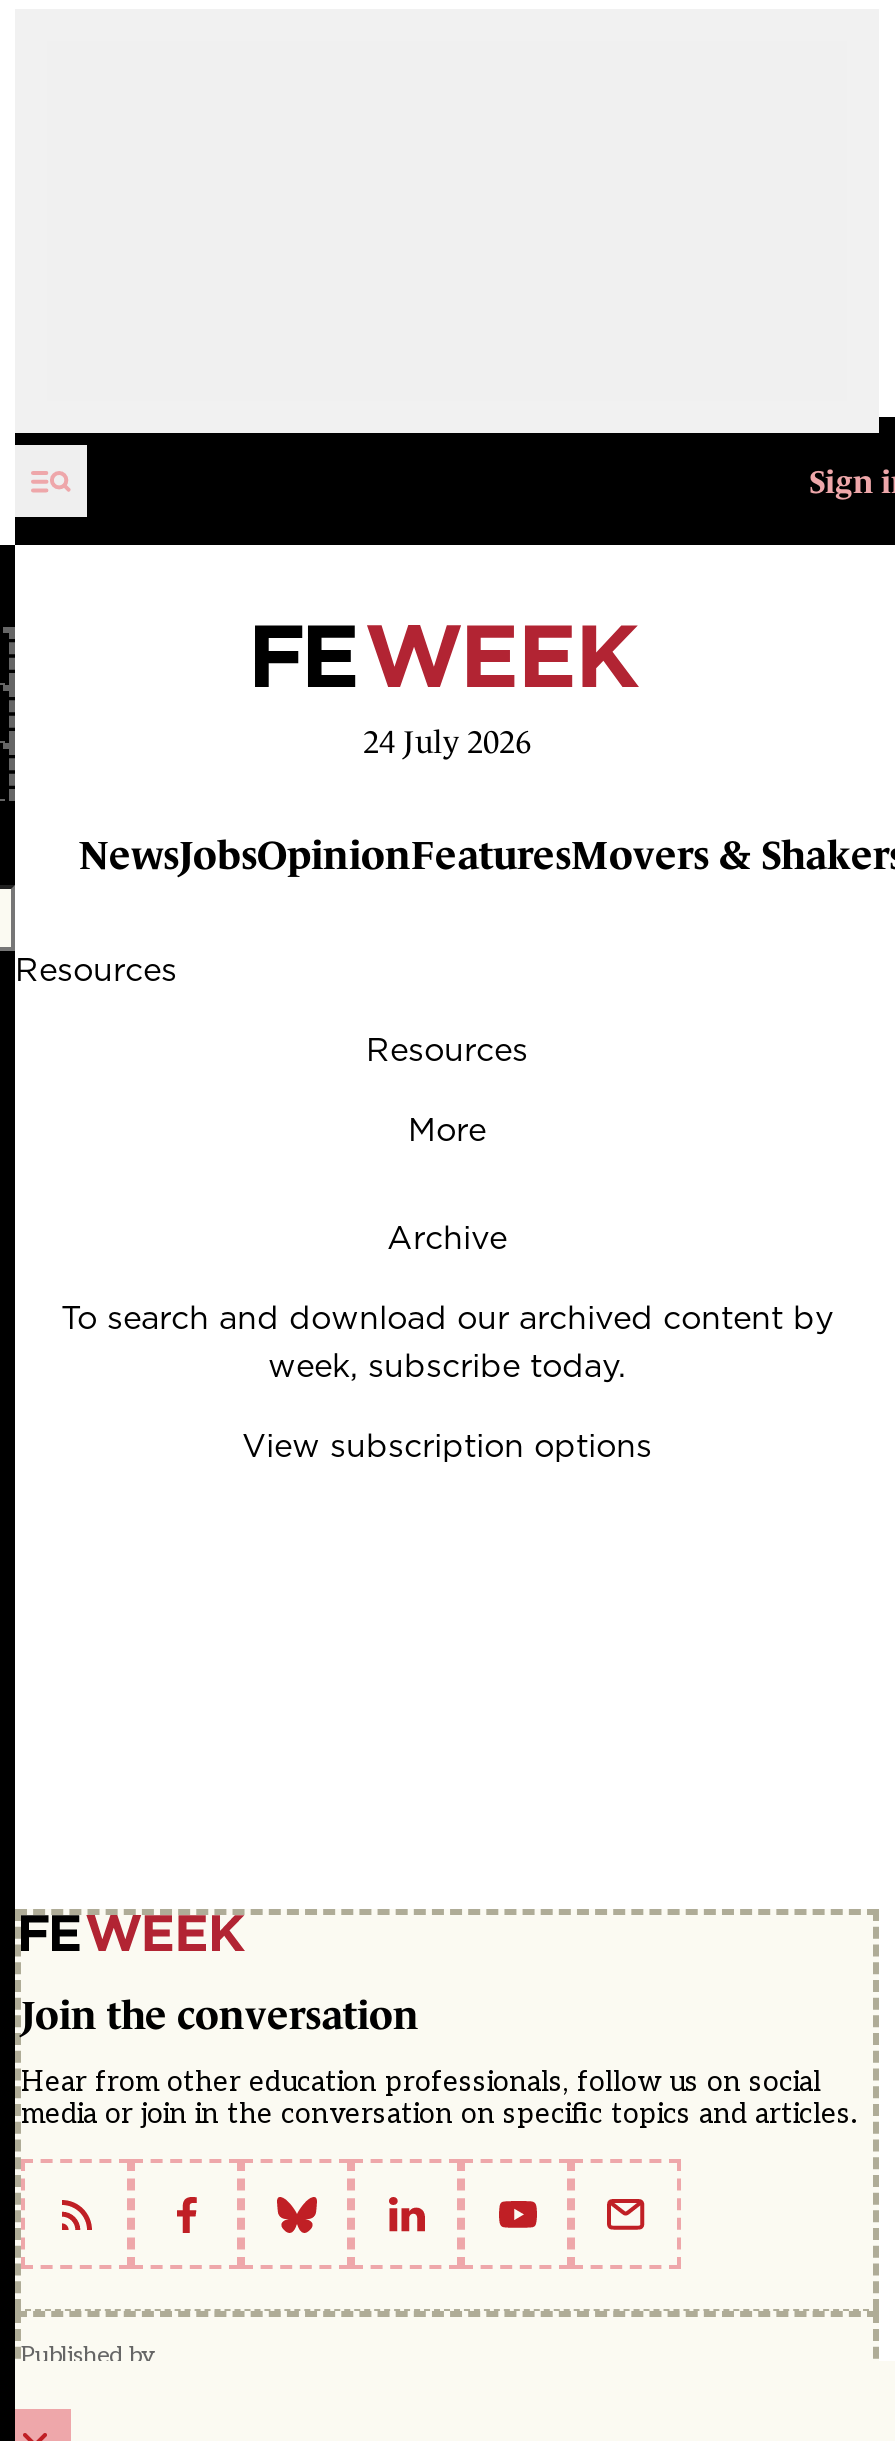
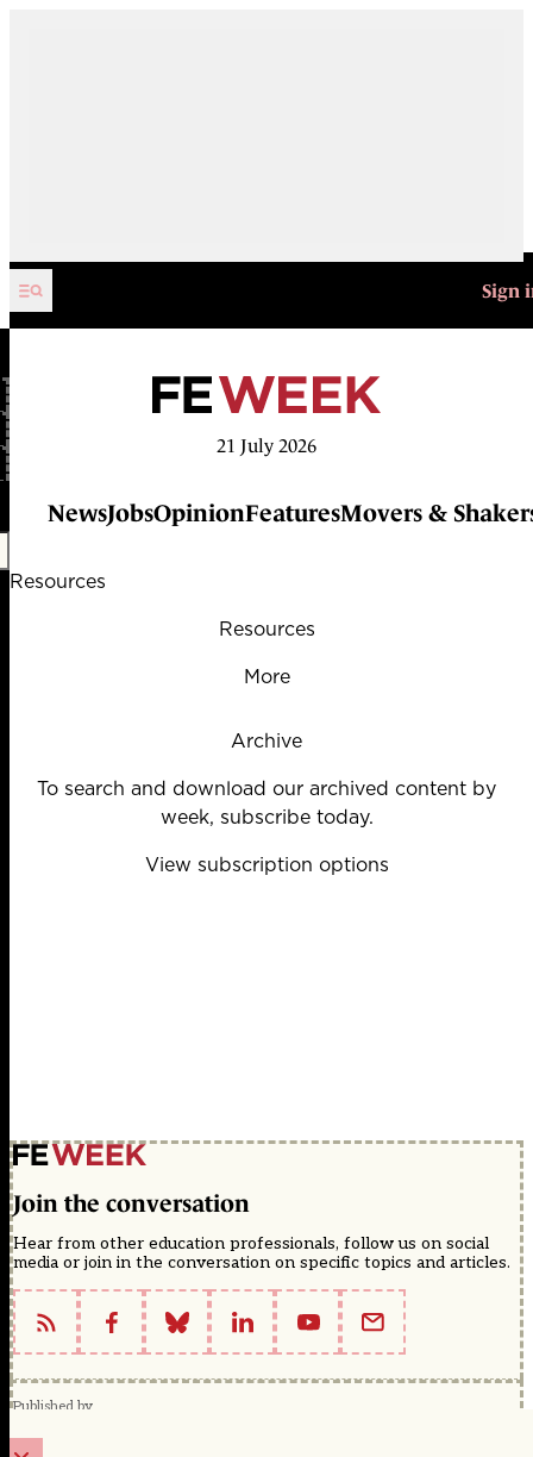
- 24 July 2026
+ 21 July 2026
